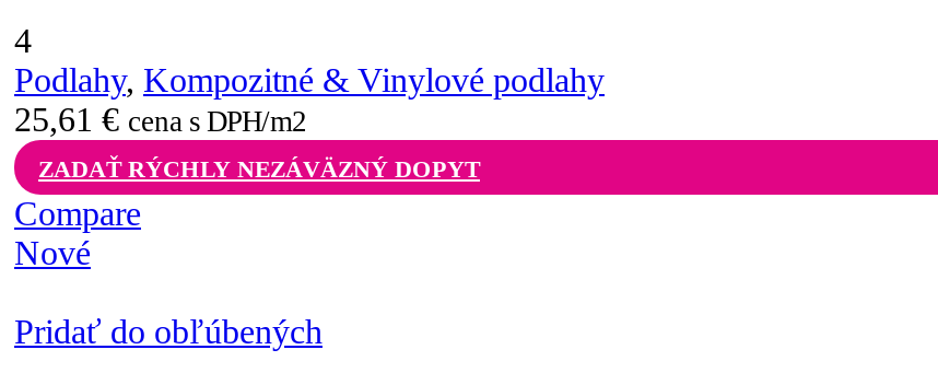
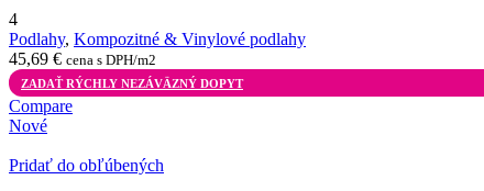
- 25,61 € cena s DPH/m2
+ 45,69 € cena s DPH/m2
